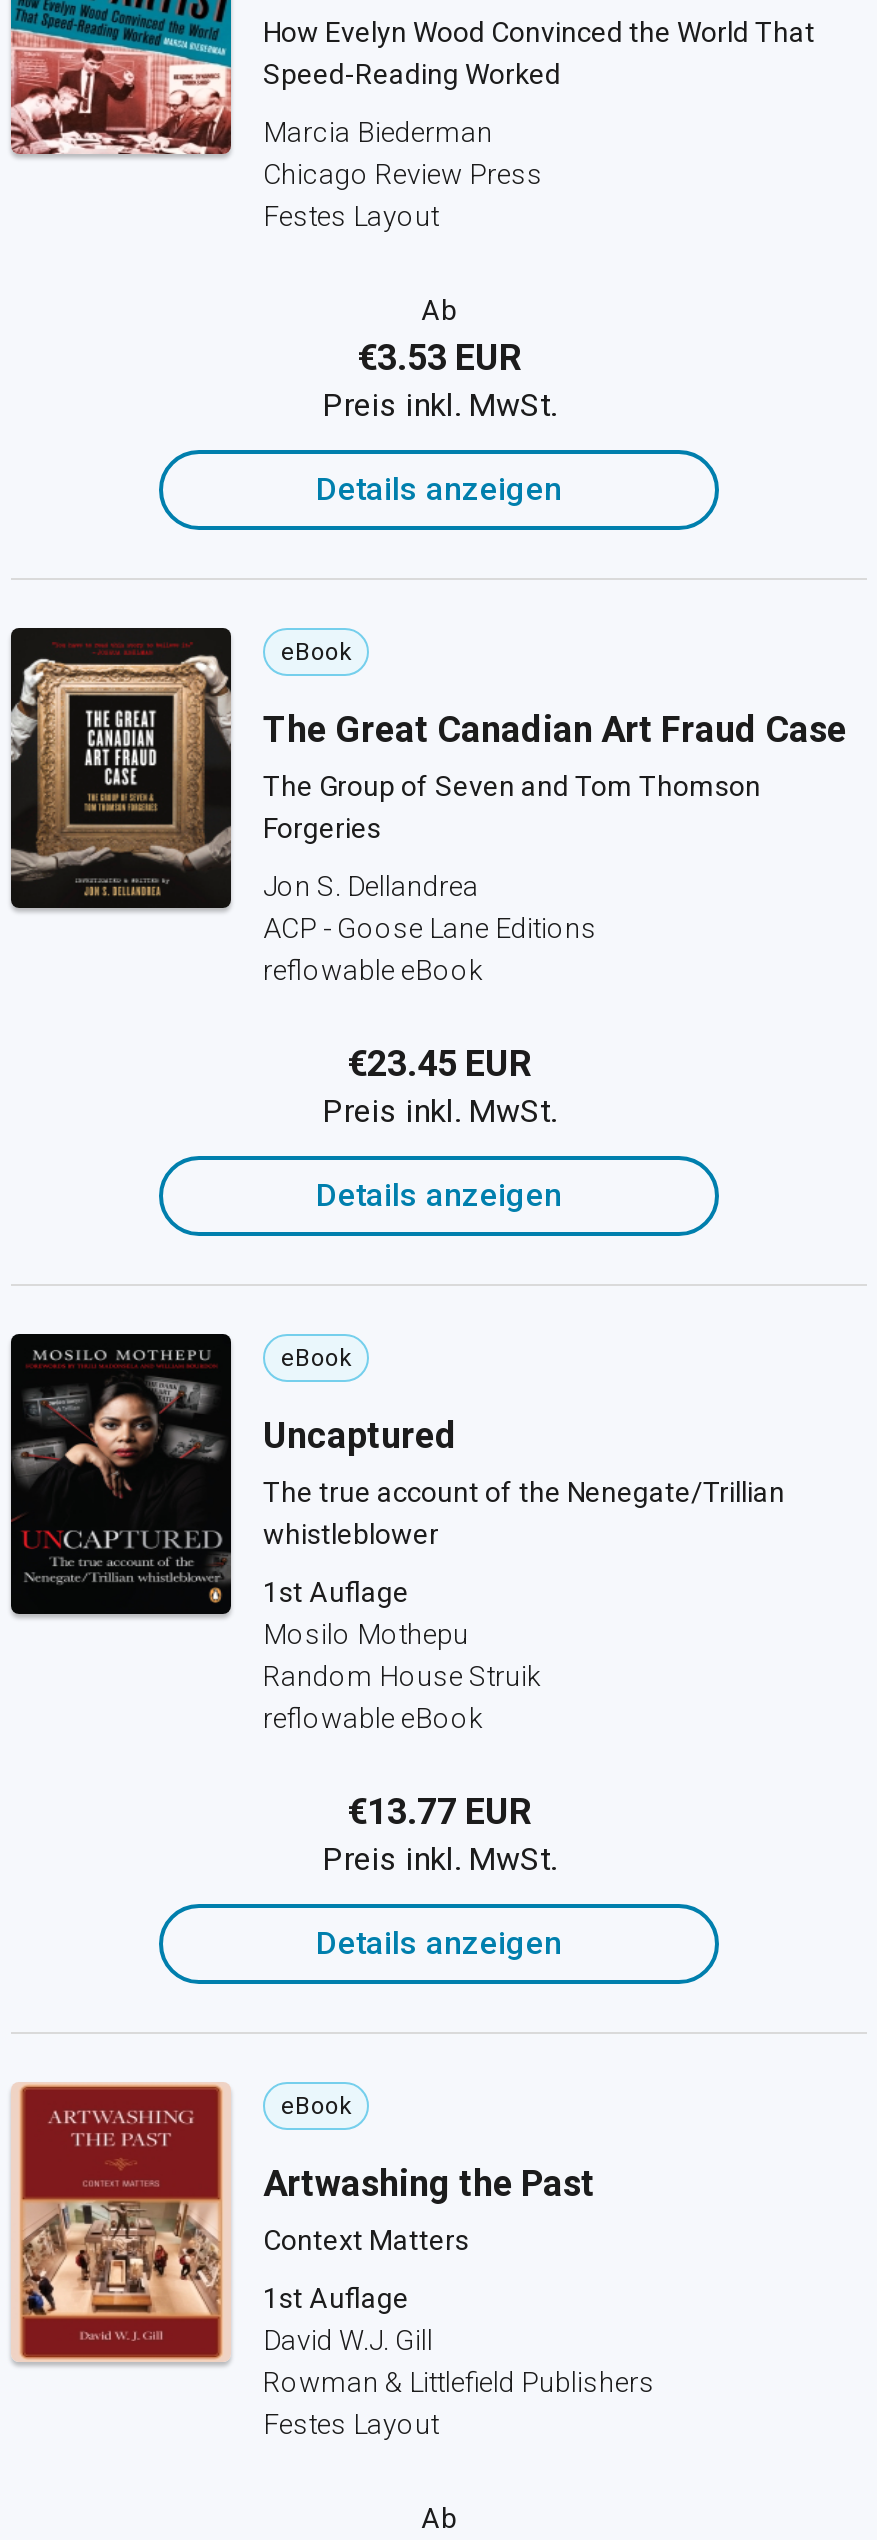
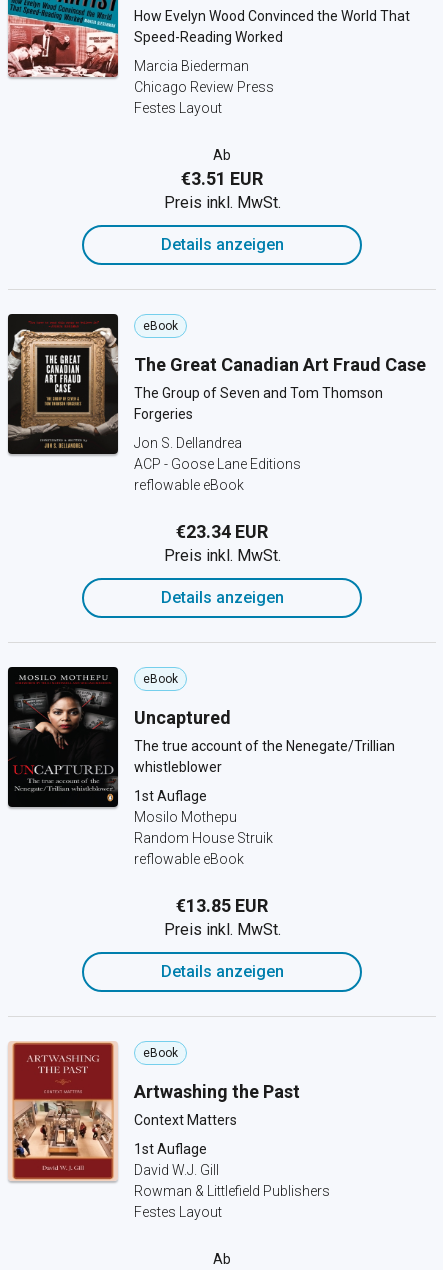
- €3.53 EUR
+ €3.51 EUR

- €23.45 EUR
+ €23.34 EUR

- €13.77 EUR
+ €13.85 EUR
